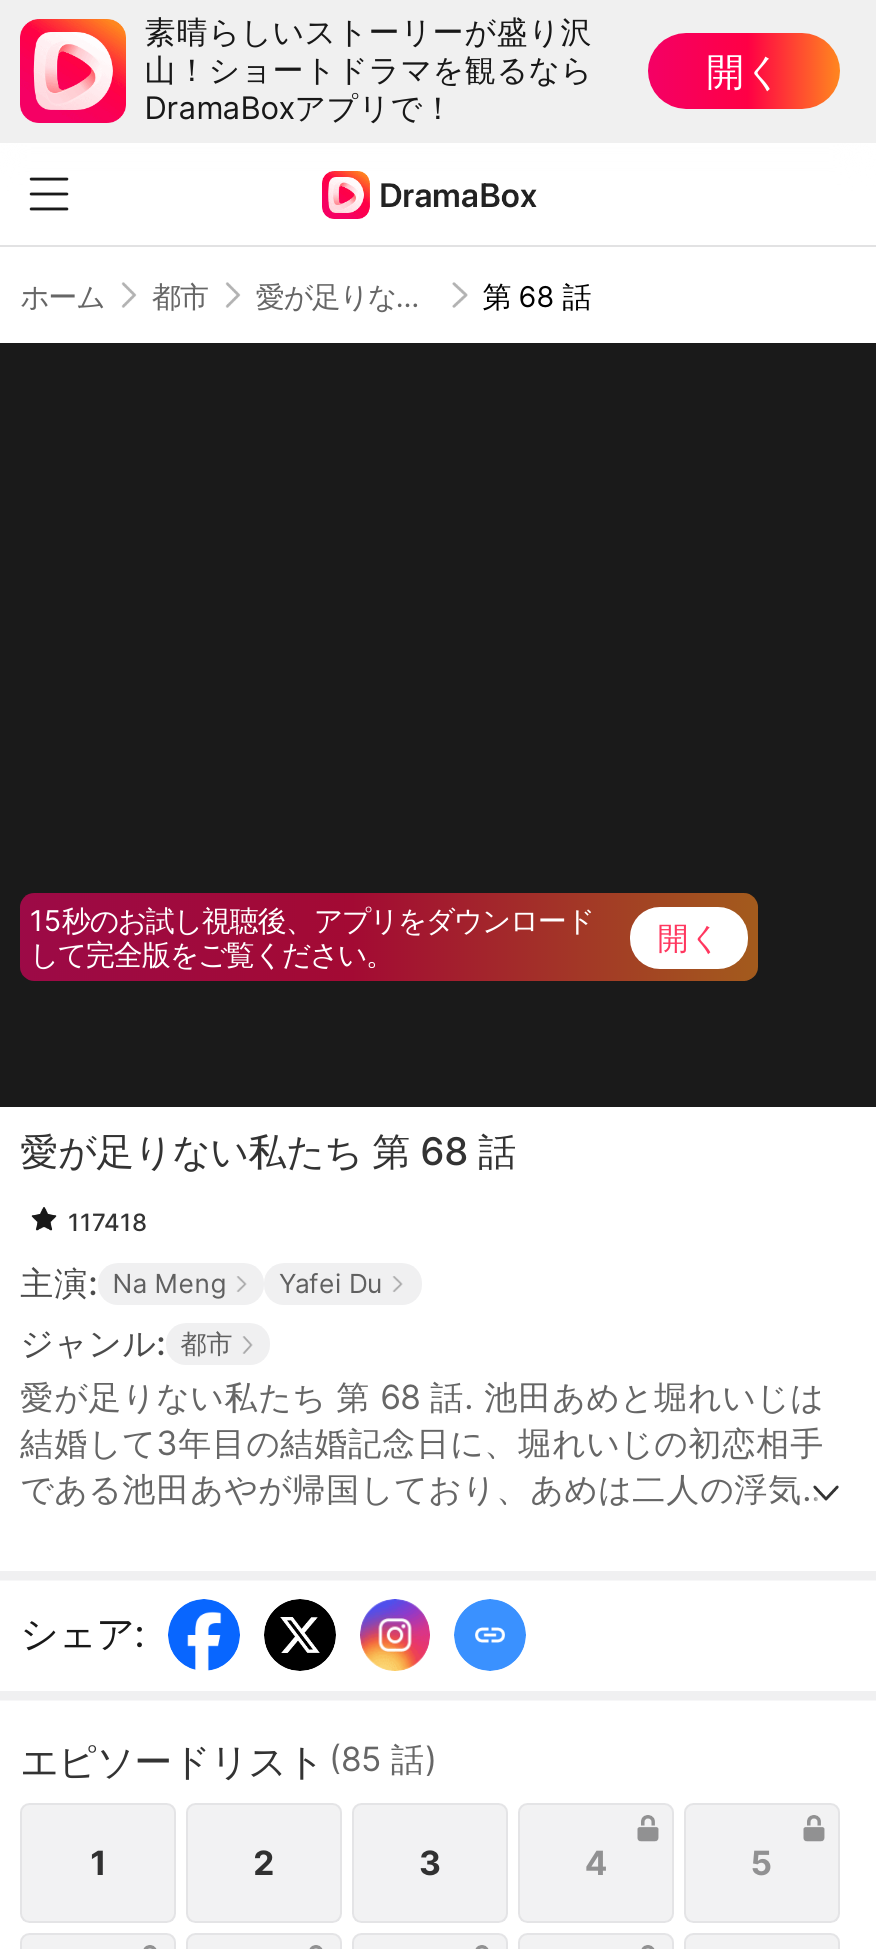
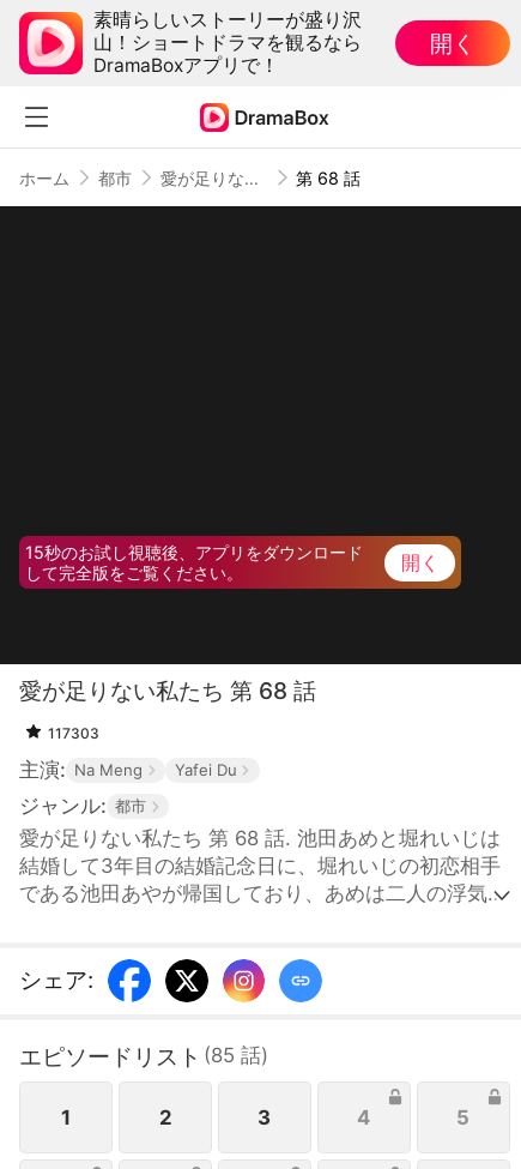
- 117418
+ 117303
